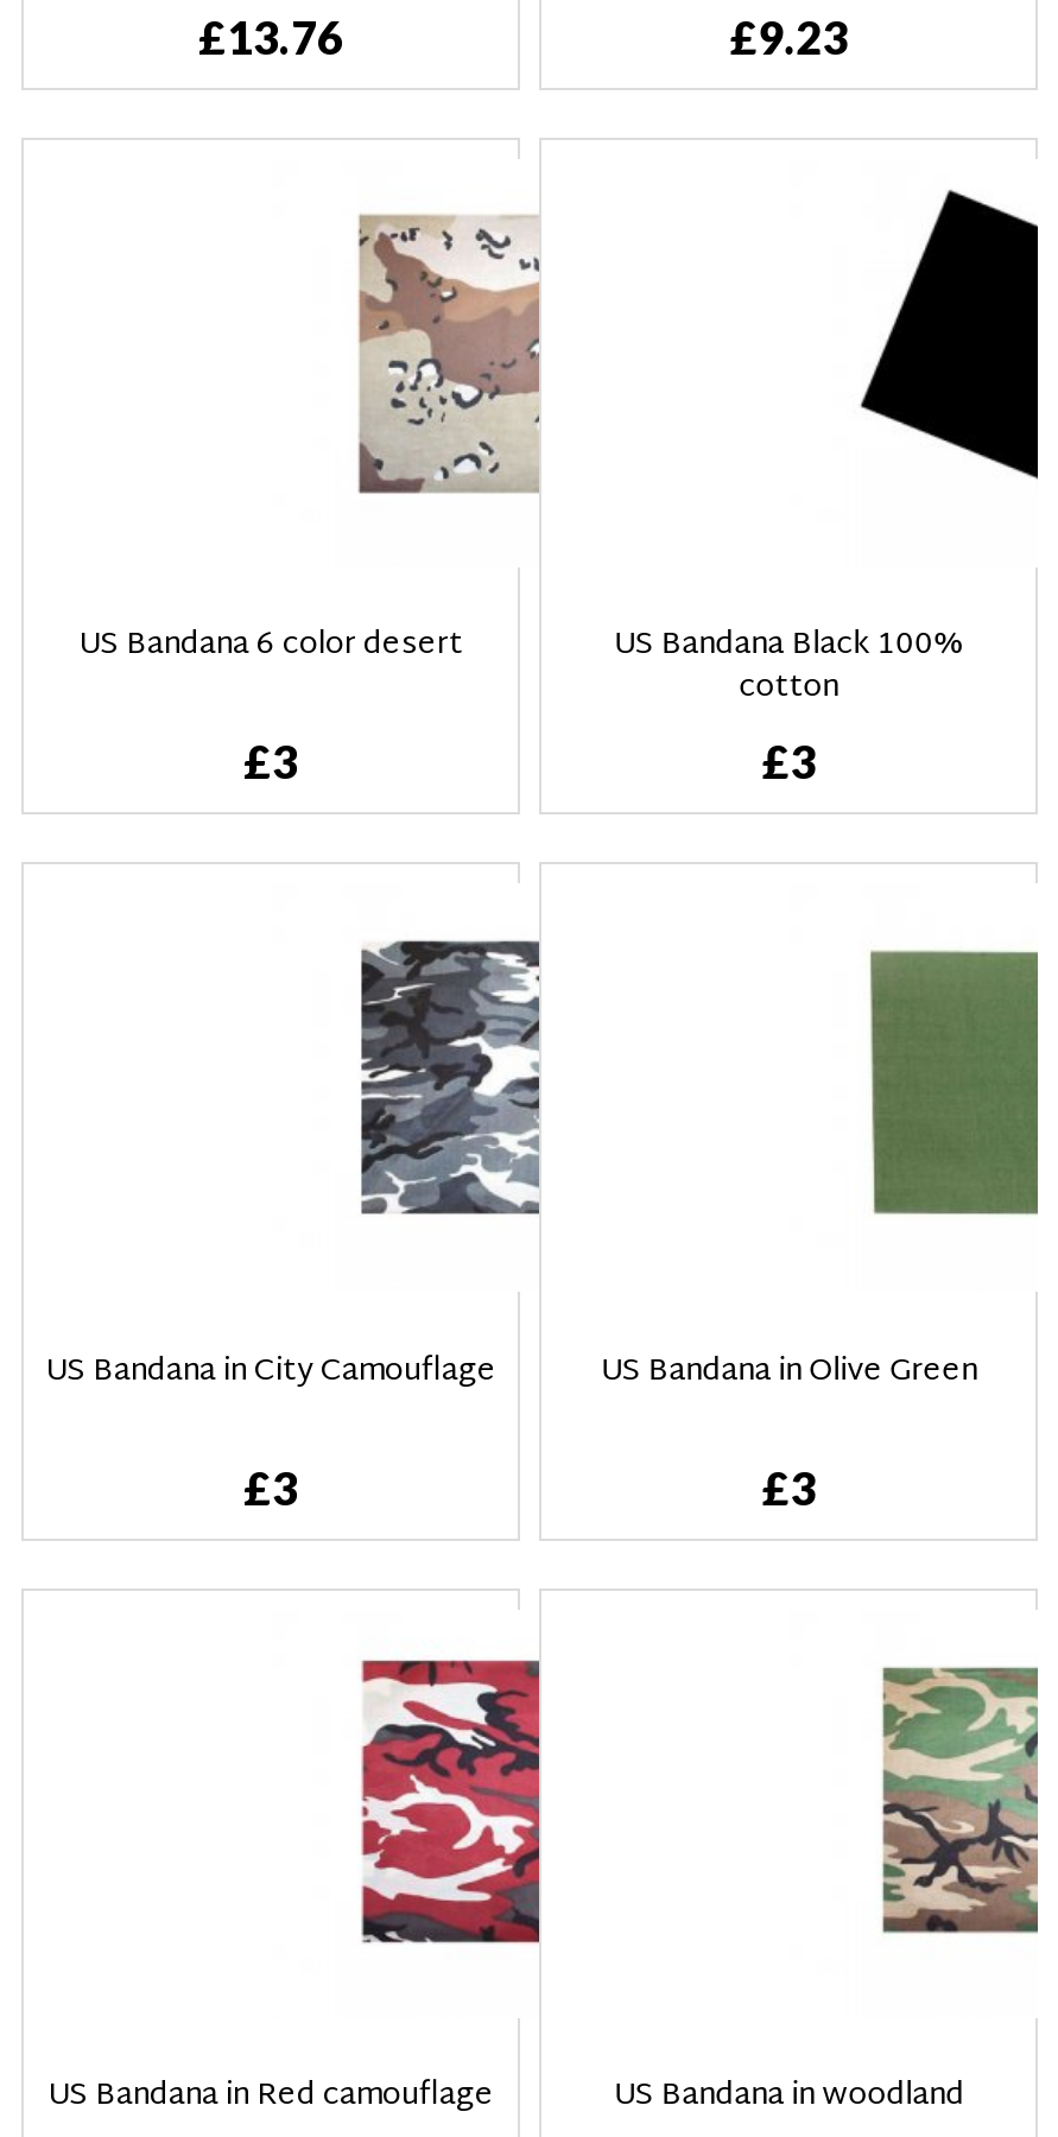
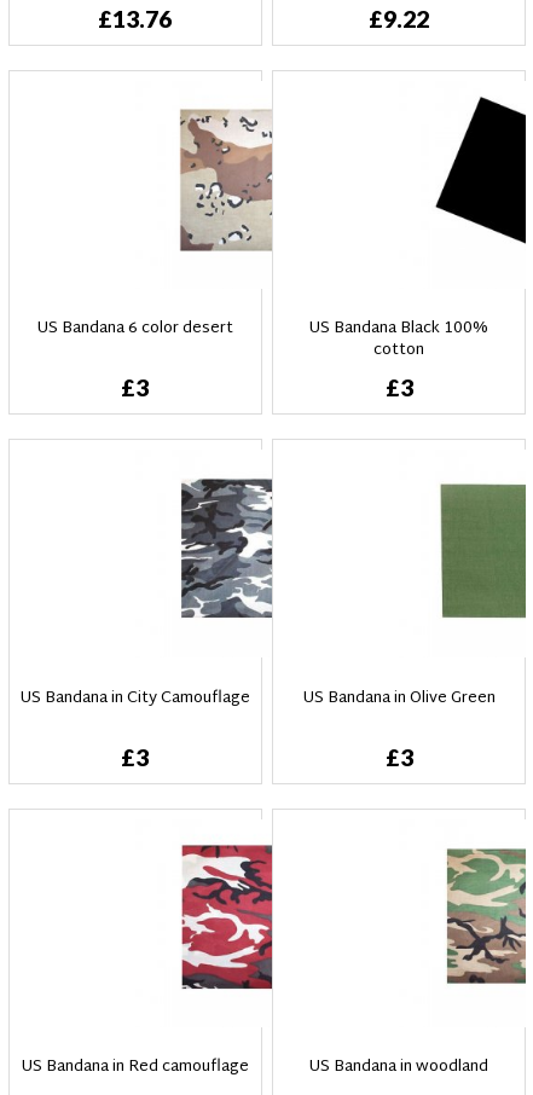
- £9.23
+ £9.22
